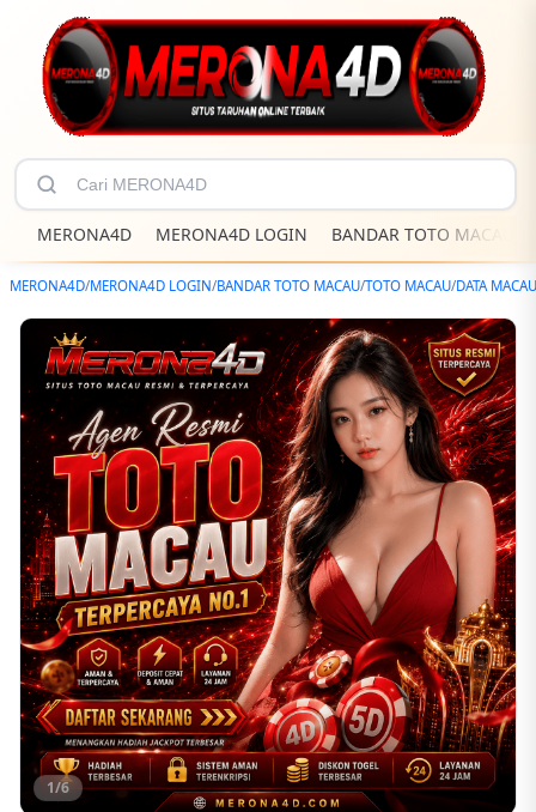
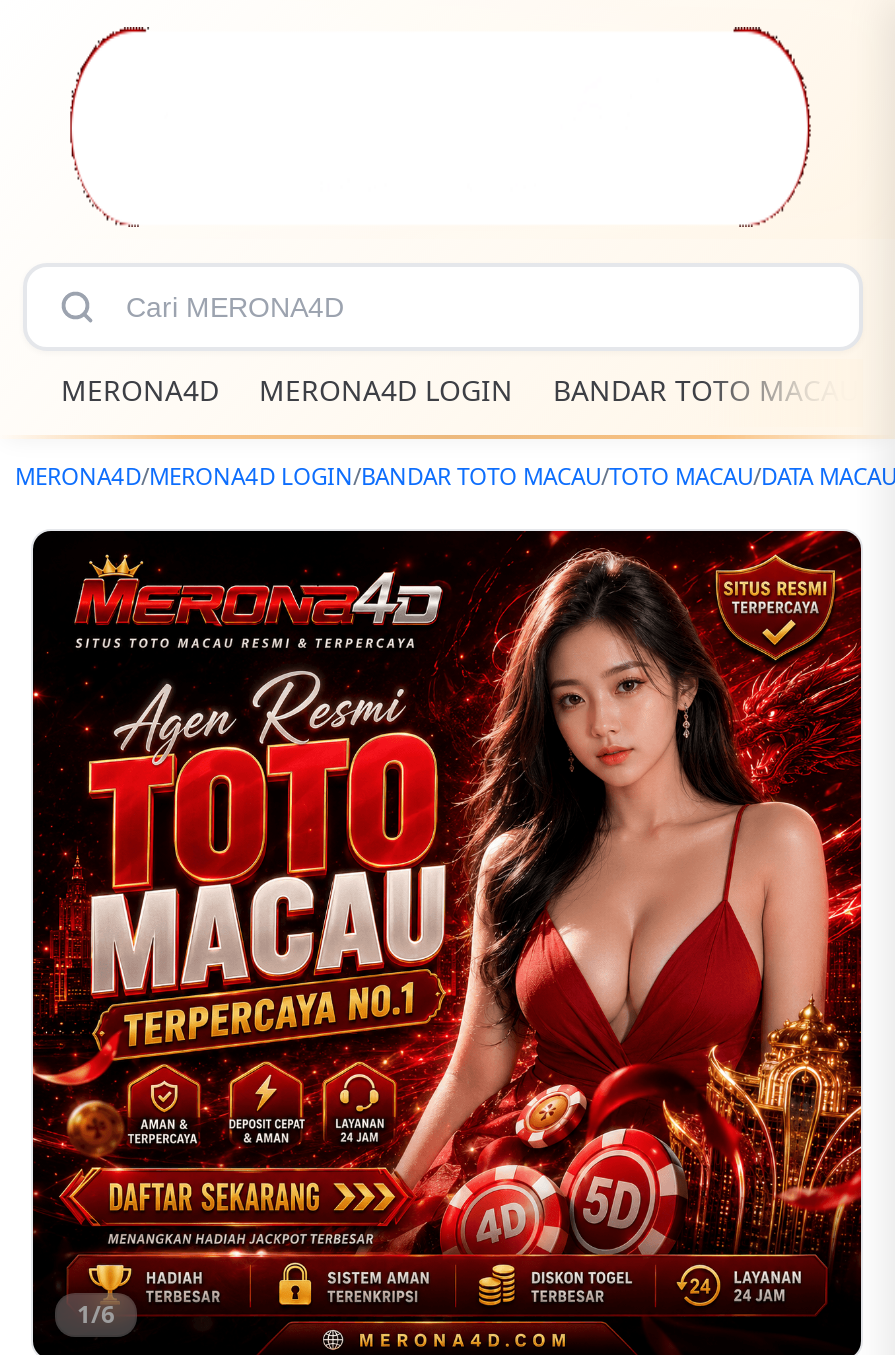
- [image]
